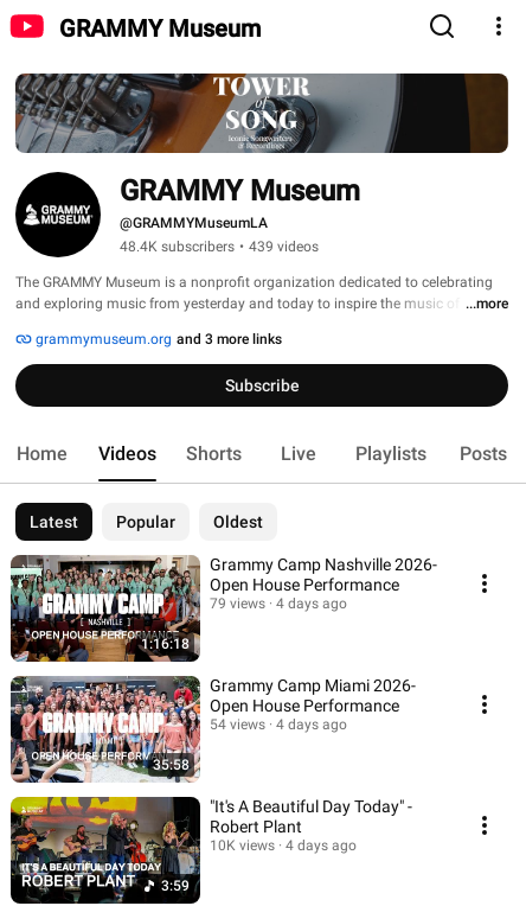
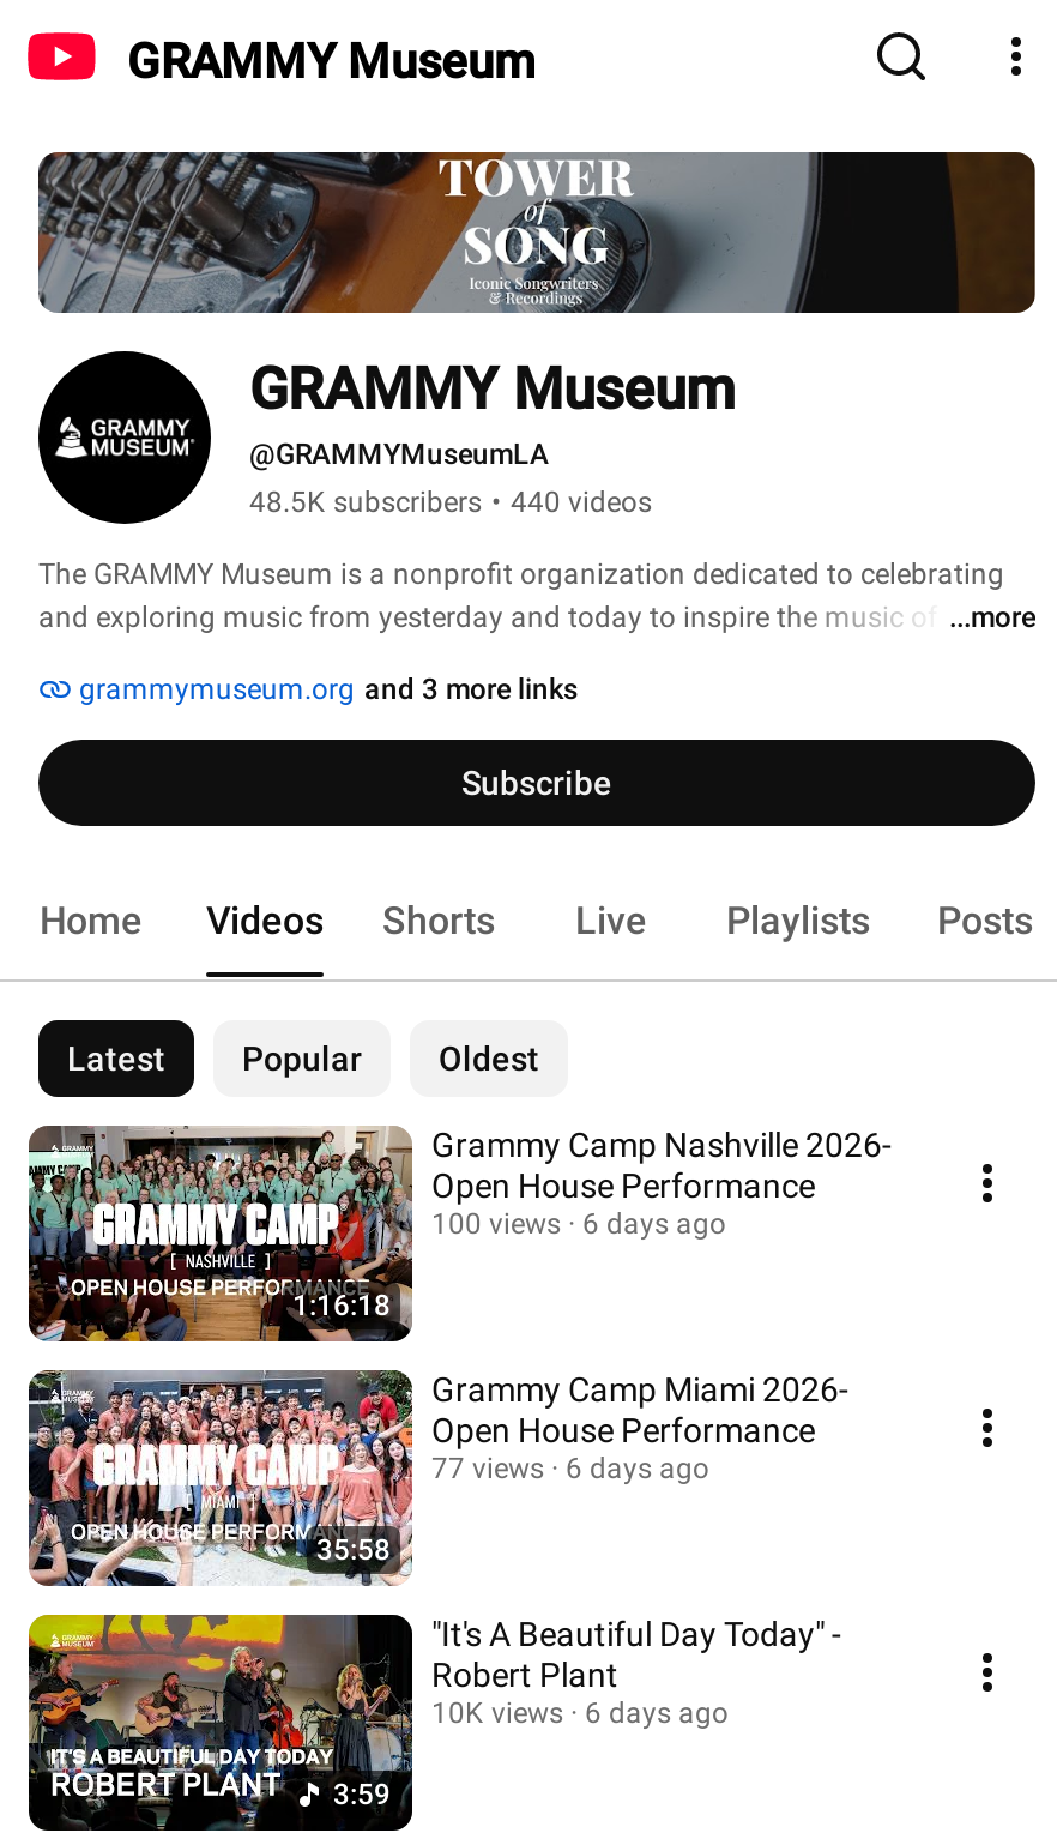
- 48.4K subscribers • 439 videos
+ 48.5K subscribers • 440 videos

- 79 views
+ 100 views

- 4 days ago
+ 6 days ago

- 54 views
+ 77 views

- 4 days ago
+ 6 days ago

- 10K views 4 days ago
+ 10K views 6 days ago
